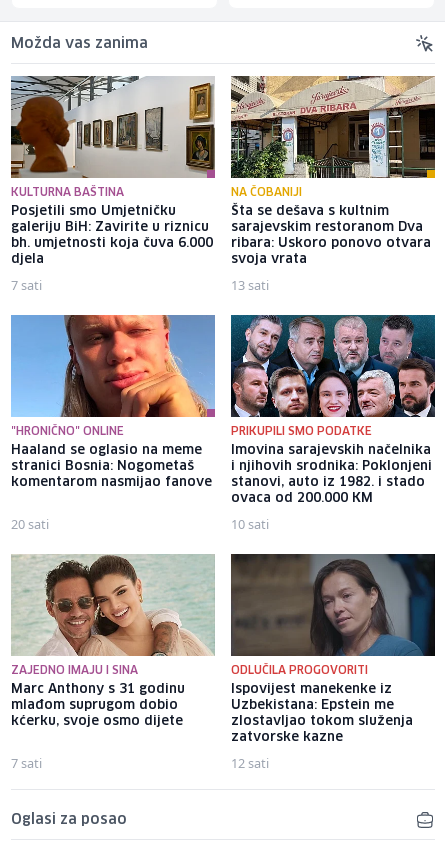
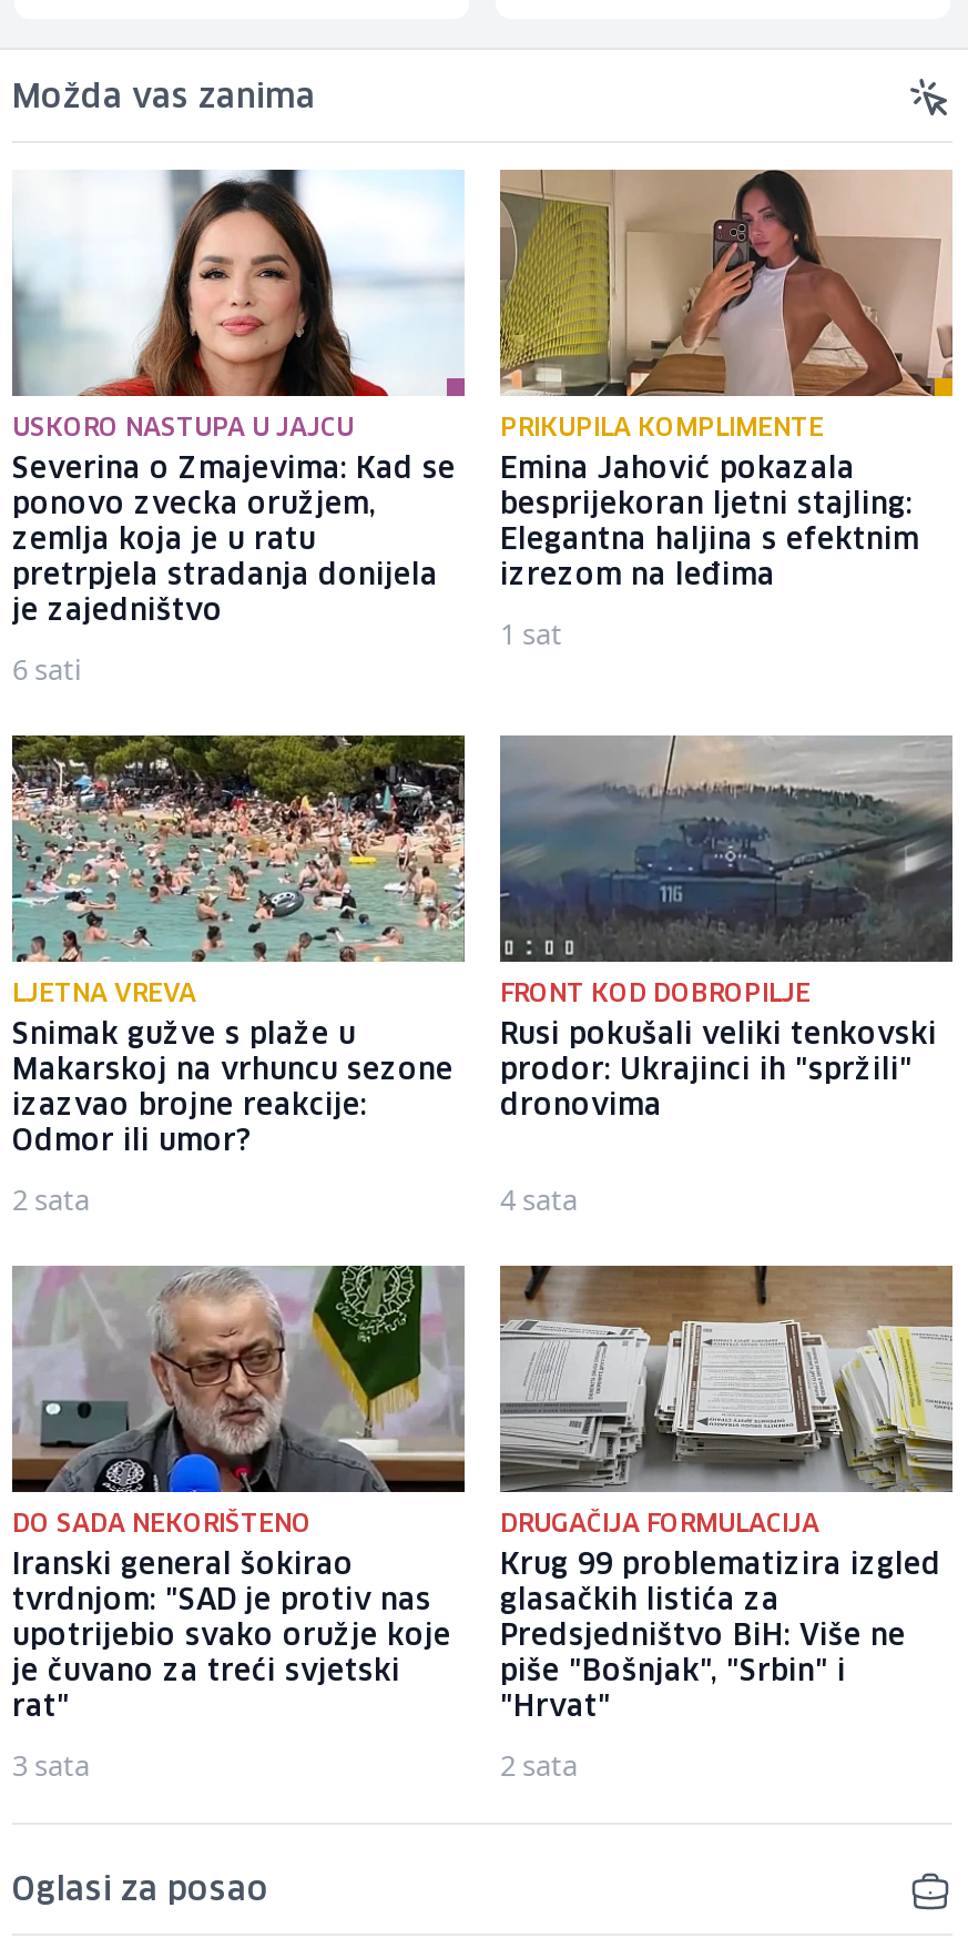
- [image]
- KULTURNA BAŠTINA
+ [image]
+ USKORO NASTUPA U JAJCU

- [image]
- NA ČOBANIJI
+ [image]
+ PRIKUPILA KOMPLIMENTE

- Posjetili smo Umjetničku
- galeriju BiH: Zavirite u riznicu
- bh. umjetnosti koja čuva 6.000
- djela
+ Severina o Zmajevima: Kad se
+ ponovo zvecka oružjem,
+ zemlja koja je u ratu
+ pretrpjela stradanja donijela
+ je zajedništvo

- Šta se dešava s kultnim
- sarajevskim restoranom Dva
- ribara: Uskoro ponovo otvara
- svoja vrata
+ Emina Jahović pokazala
+ besprijekoran ljetni stajling:
+ Elegantna haljina s efektnim
+ izrezom na leđima

- 7 sati
+ 6 sati

- 13 sati
+ 1 sat

- [image]
- "HRONIČNO" ONLINE
+ [image]
+ LJETNA VREVA

- [image]
- PRIKUPILI SMO PODATKE
+ [image]
+ FRONT KOD DOBROPILJE

- Haaland se oglasio na meme
- stranici Bosnia: Nogometaš
- komentarom nasmijao fanove
+ Snimak gužve s plaže u
+ Makarskoj na vrhuncu sezone
+ izazvao brojne reakcije:
+ Odmor ili umor?

- Imovina sarajevskih načelnika
- i njihovih srodnika: Poklonjeni
- stanovi, auto iz 1982. i stado
- ovaca od 200.000 KM
+ Rusi pokušali veliki tenkovski
+ prodor: Ukrajinci ih "spržili"
+ dronovima

- 20 sati
+ 2 sata

- 10 sati
+ 4 sata

- [image]
- ZAJEDNO IMAJU I SINA
+ [image]
+ DO SADA NEKORIŠTENO

- [image]
- ODLUČILA PROGOVORITI
+ [image]
+ DRUGAČIJA FORMULACIJA

- Marc Anthony s 31 godinu
- mlađom suprugom dobio
- kćerku, svoje osmo dijete
+ Iranski general šokirao
+ tvrdnjom: "SAD je protiv nas
+ upotrijebio svako oružje koje
+ je čuvano za treći svjetski
+ rat"

- Ispovijest manekenke iz
- Uzbekistana: Epstein me
- zlostavljao tokom služenja
- zatvorske kazne
+ Krug 99 problematizira izgled
+ glasačkih listića za
+ Predsjedništvo BiH: Više ne
+ piše "Bošnjak", "Srbin" i
+ "Hrvat"

- 7 sati
+ 3 sata

- 12 sati
+ 2 sata
